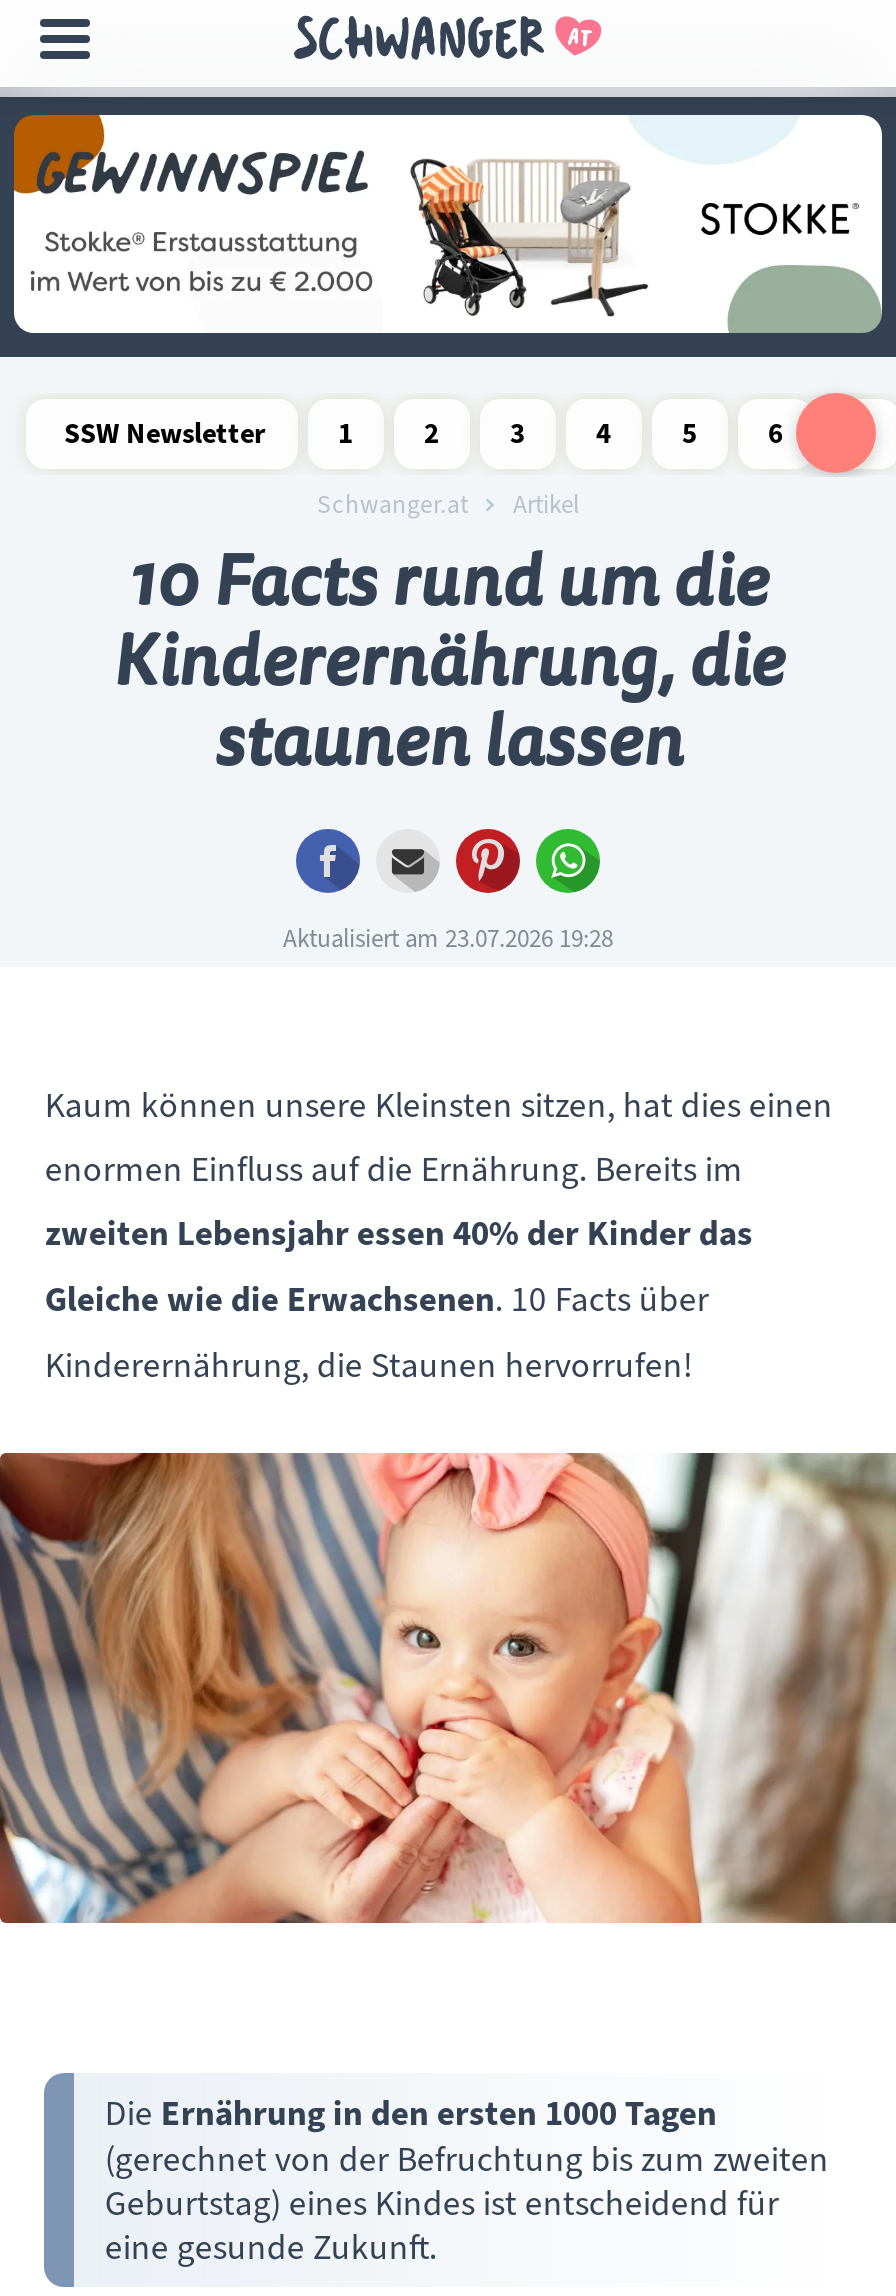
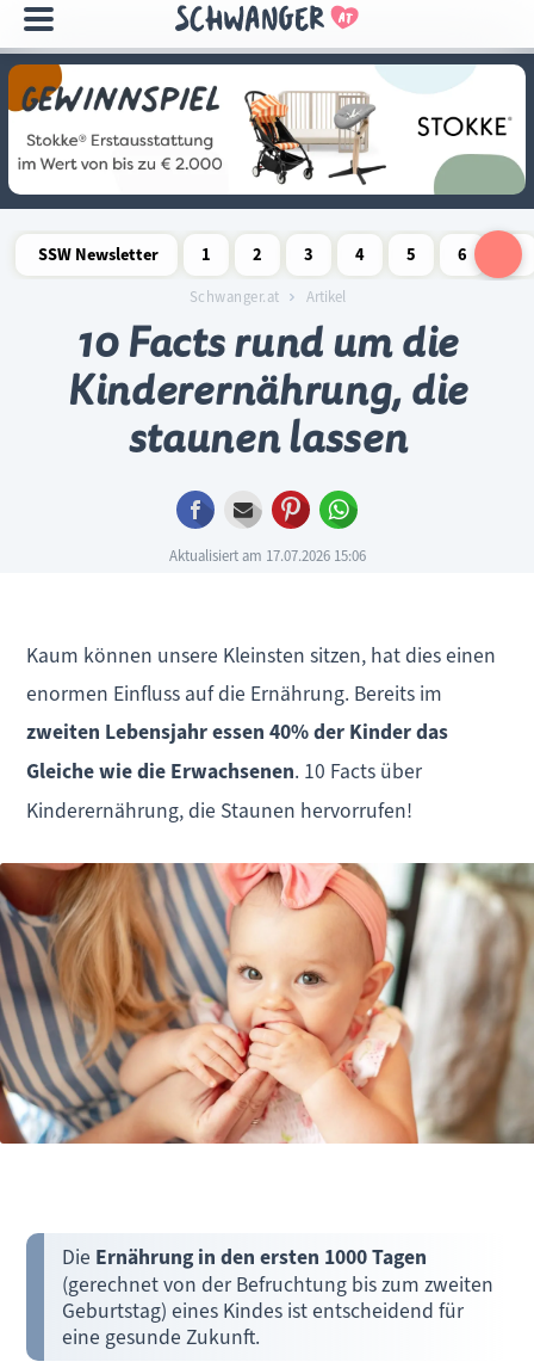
- Aktualisiert am 23.07.2026 19:28
+ Aktualisiert am 17.07.2026 15:06
